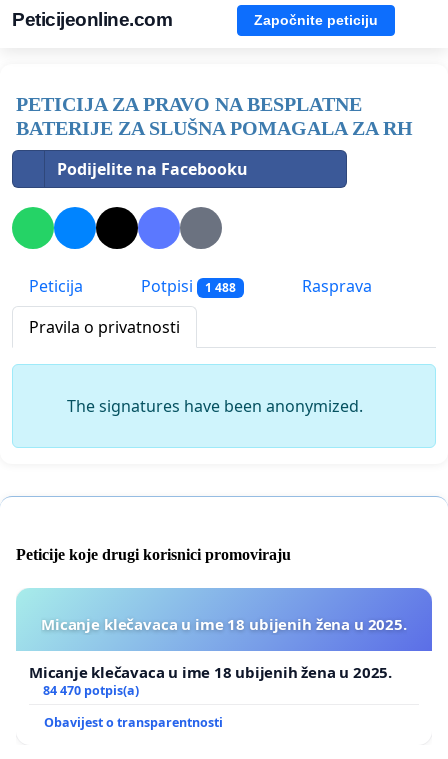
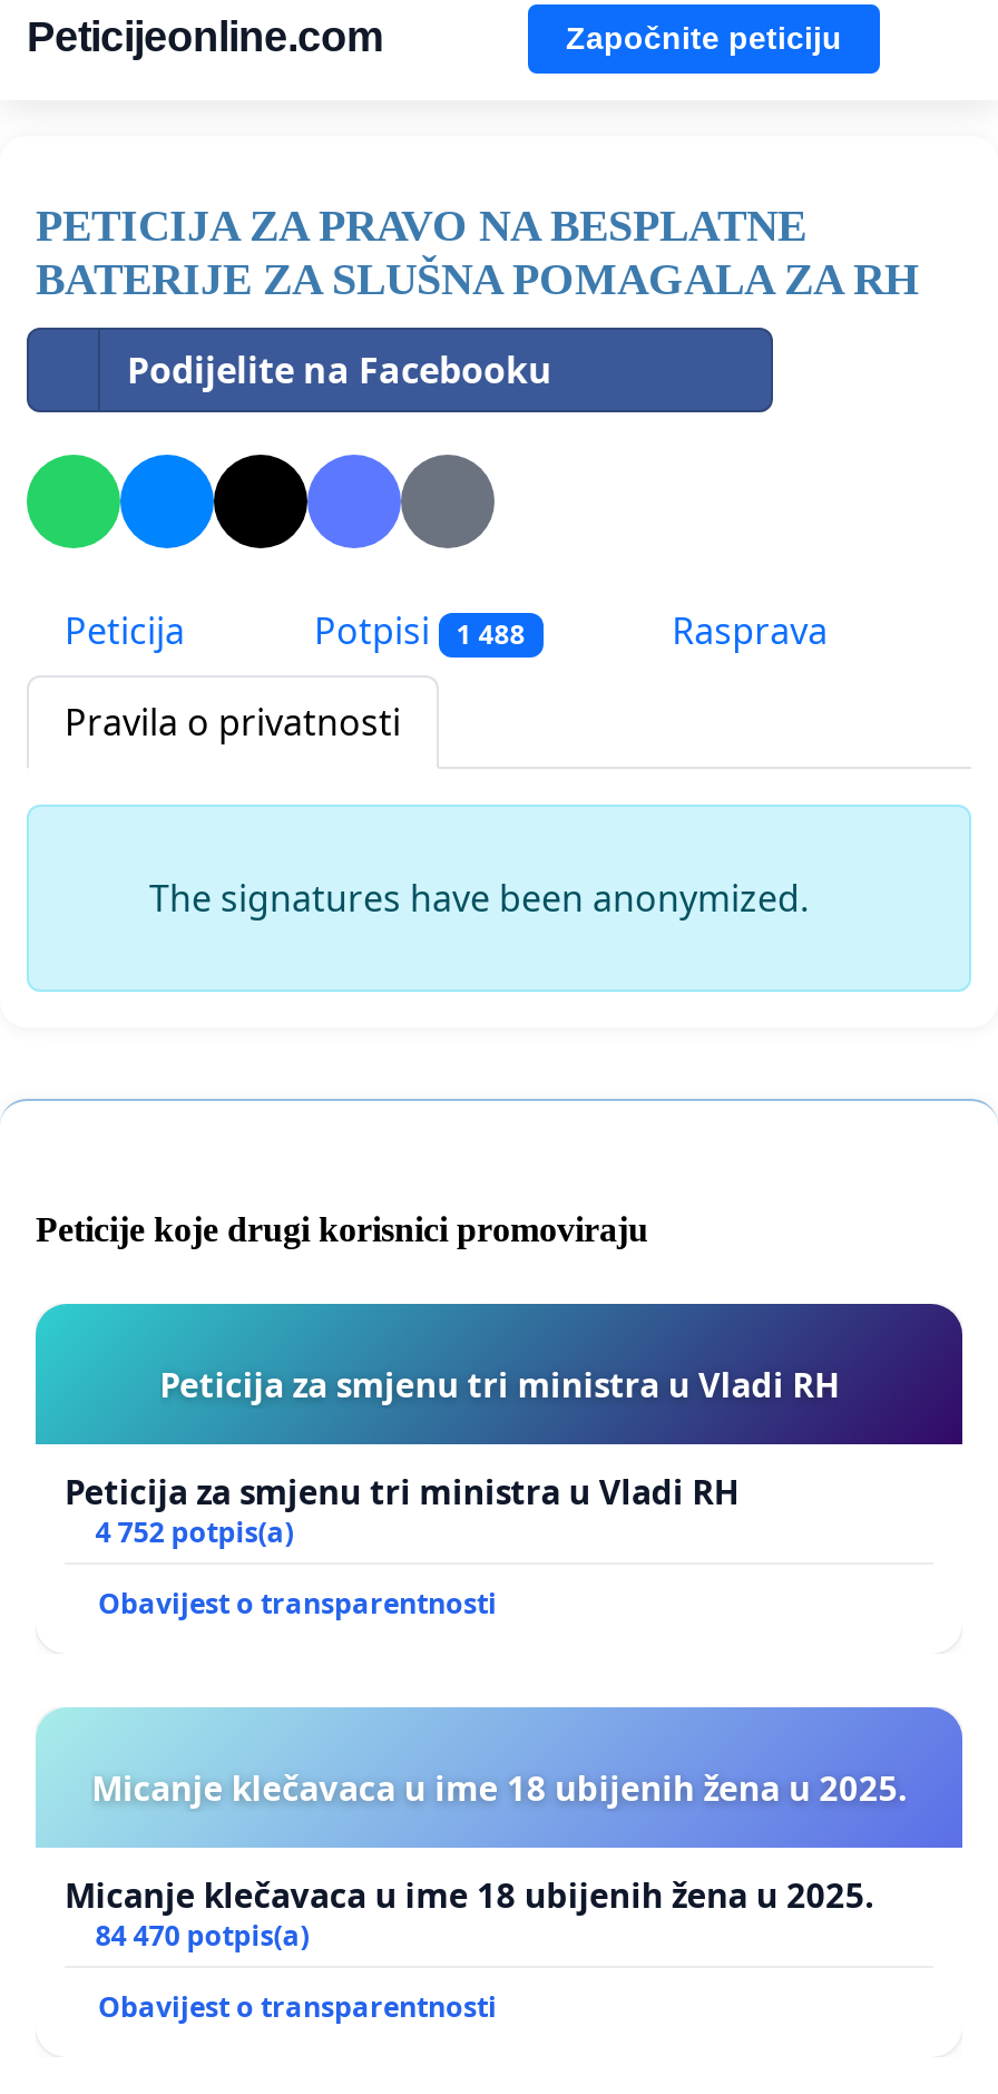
+ Peticija za smjenu tri ministra u Vladi RH
+ Peticija za smjenu tri ministra u Vladi RH
+ 4 752 potpis(a)
+ Obavijest o transparentnosti
